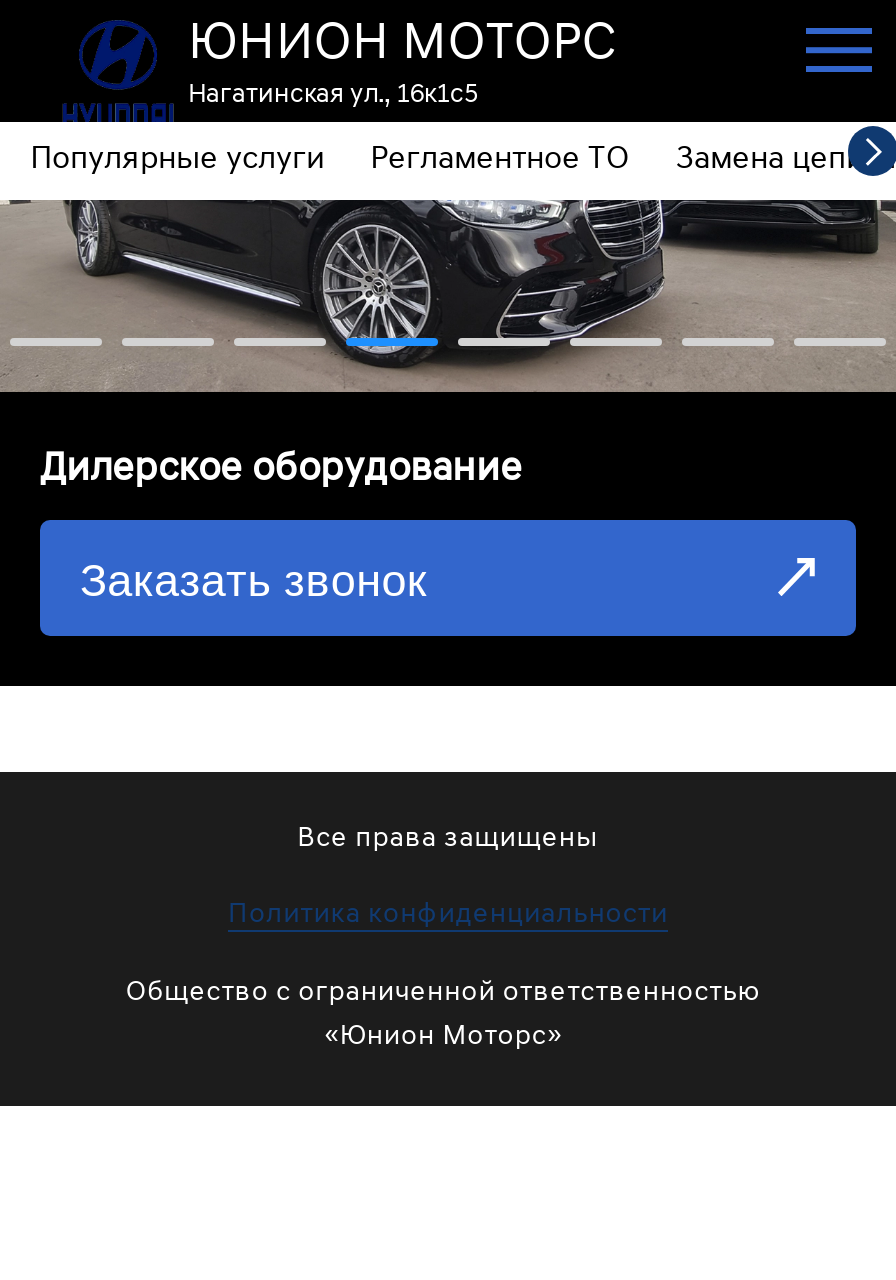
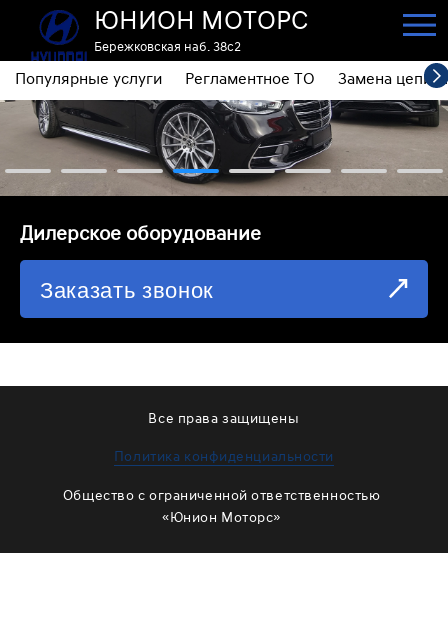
- Нагатинская ул., 16к1с5
+ Бережковская наб. 38с2
